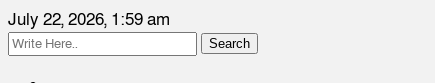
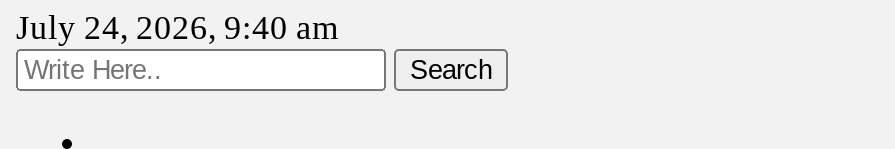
- July 22, 2026, 1:59 am
+ July 24, 2026, 9:40 am
